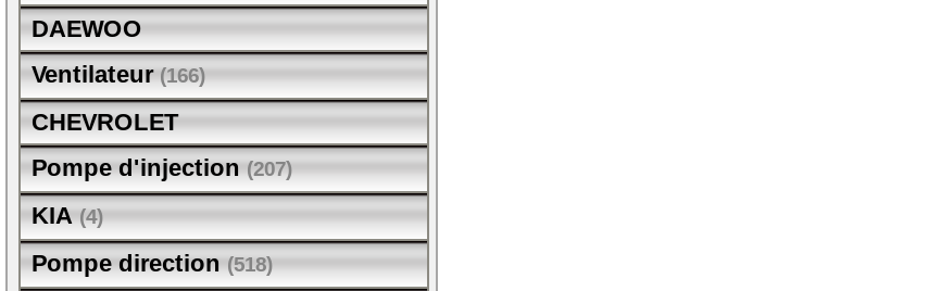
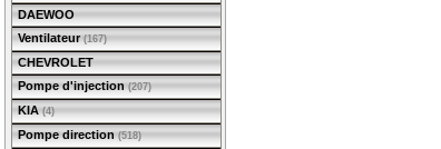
- Ventilateur (166)
+ Ventilateur (167)
